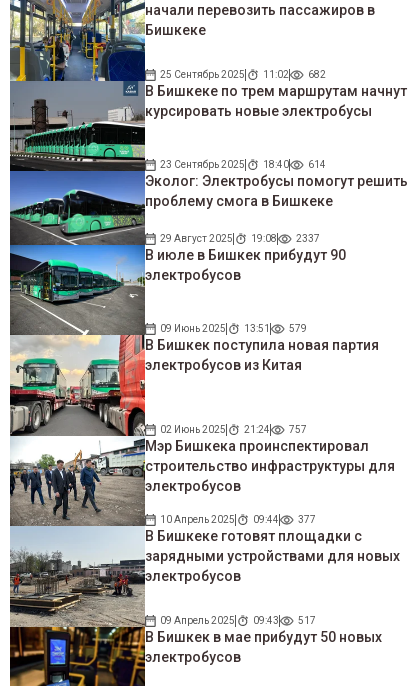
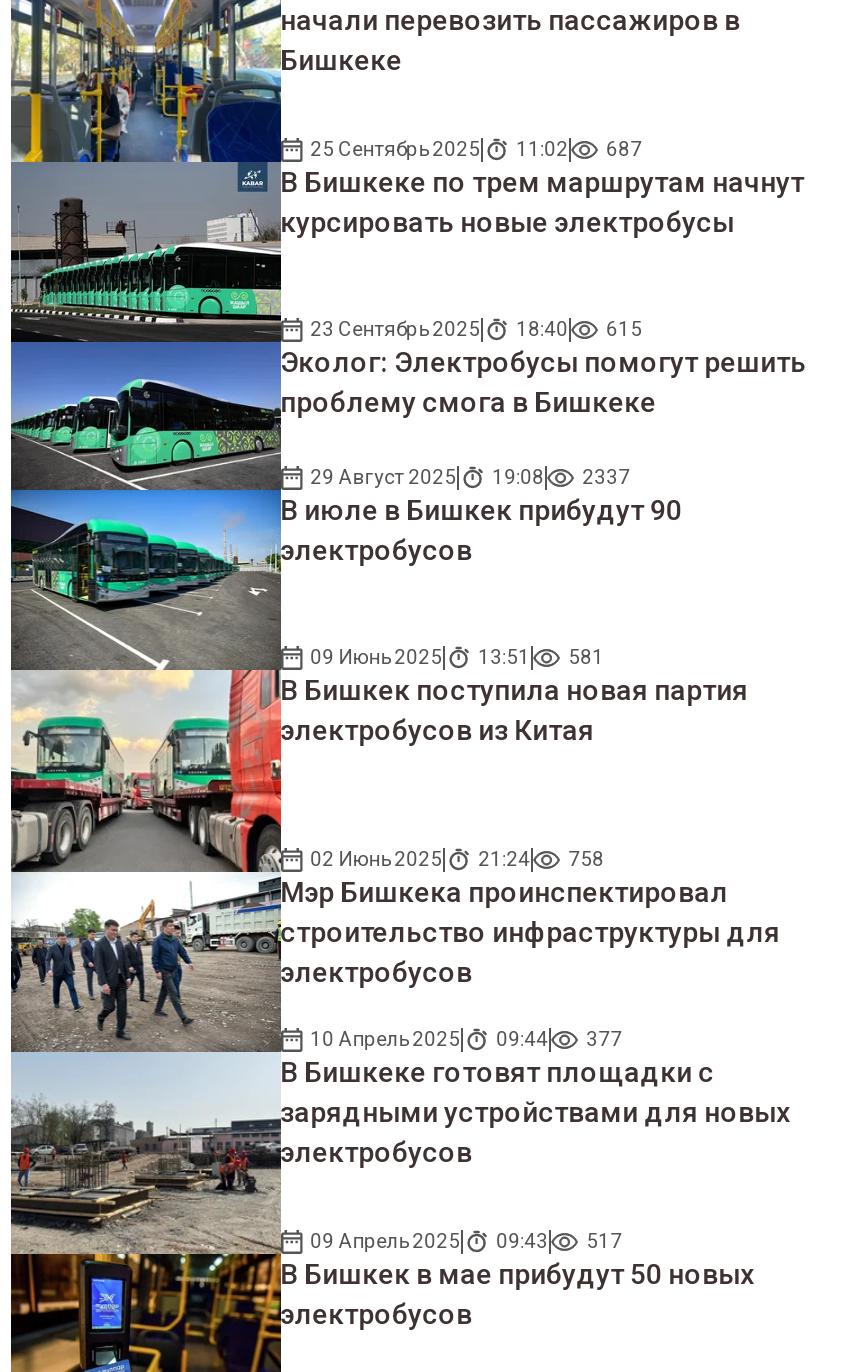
- 25 Сентябрь 2025 11:02 682
+ 25 Сентябрь 2025 11:02 687

- 23 Сентябрь 2025 18:40 614
+ 23 Сентябрь 2025 18:40 615

- 09 Июнь 2025 13:51 579
+ 09 Июнь 2025 13:51 581

- 02 Июнь 2025 21:24 757
+ 02 Июнь 2025 21:24 758
